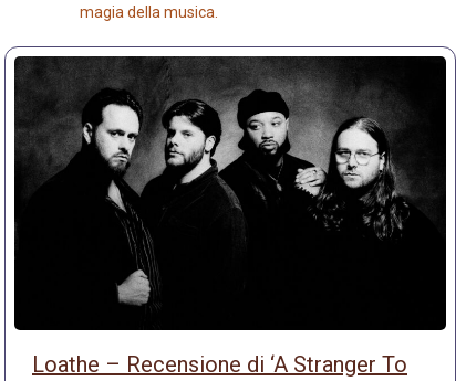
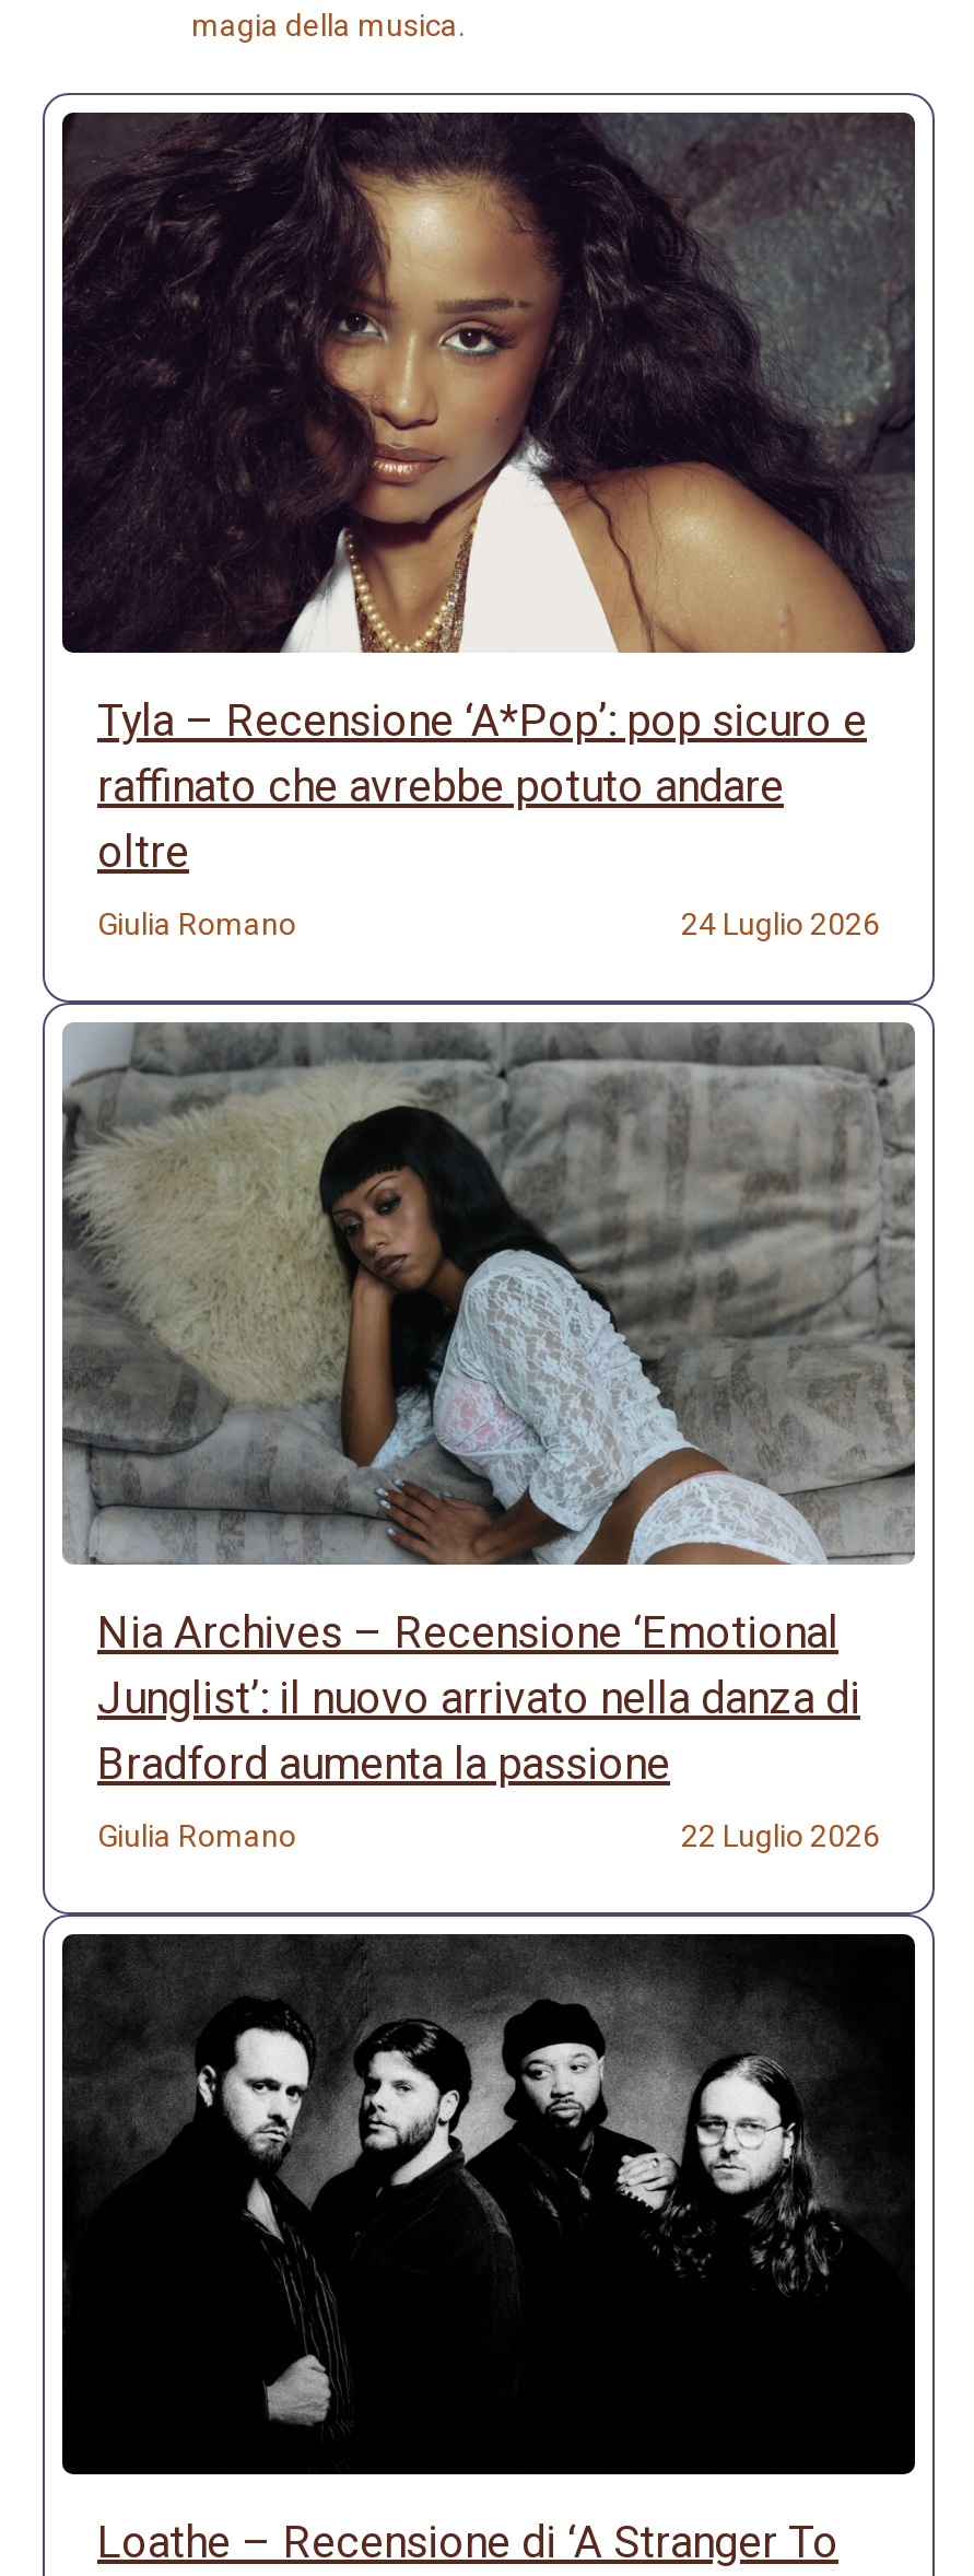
+ [image]
+ Nia Archives – Recensione ‘Emotional
+ Junglist’: il nuovo arrivato nella danza di
+ Bradford aumenta la passione
+ Giulia Romano
+ 22 Luglio 2026

+ [image]
+ Tyla – Recensione ‘A*Pop’: pop sicuro e
+ raffinato che avrebbe potuto andare
+ oltre
+ Giulia Romano
+ 24 Luglio 2026
